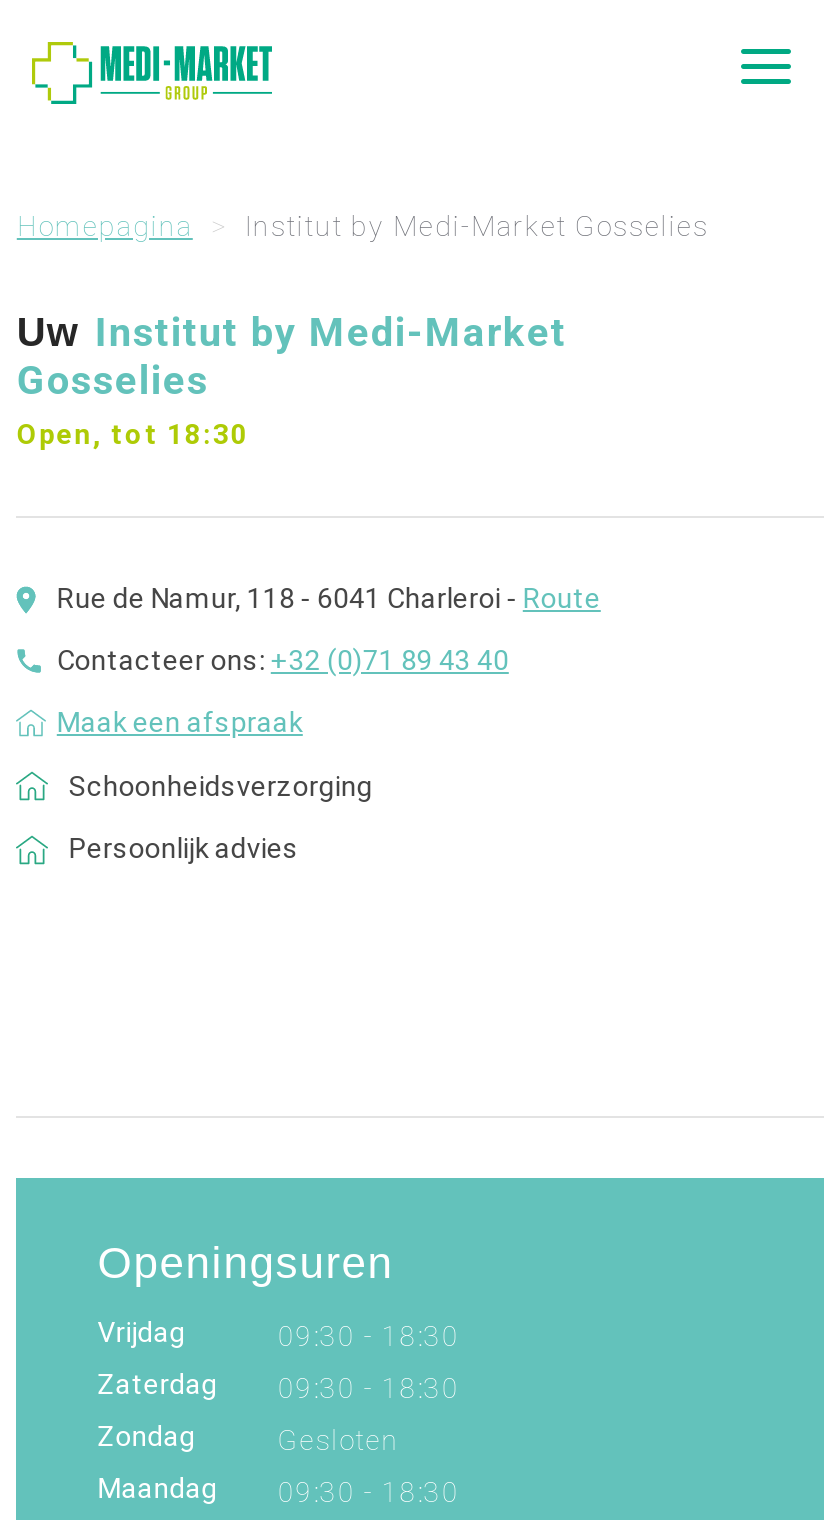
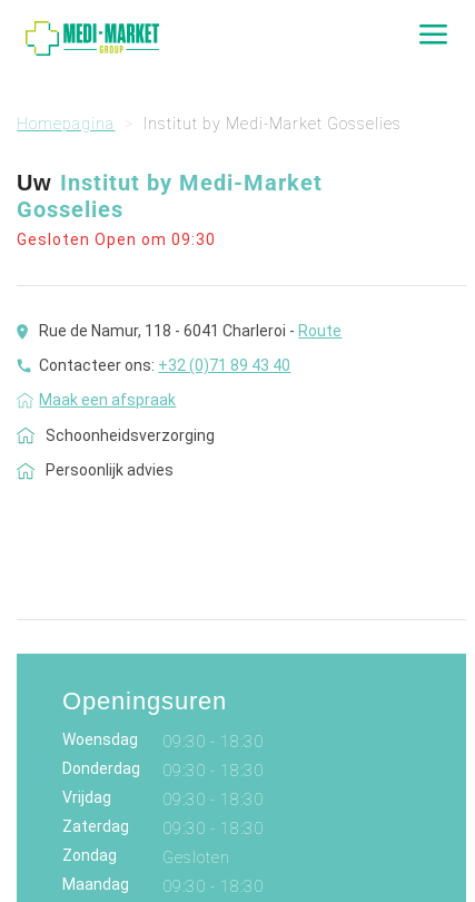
- Open, tot 18:30
+ Gesloten Open om 09:30

+ Woensdag
+ 09:30 - 18:30
+ Donderdag
+ 09:30 - 18:30
